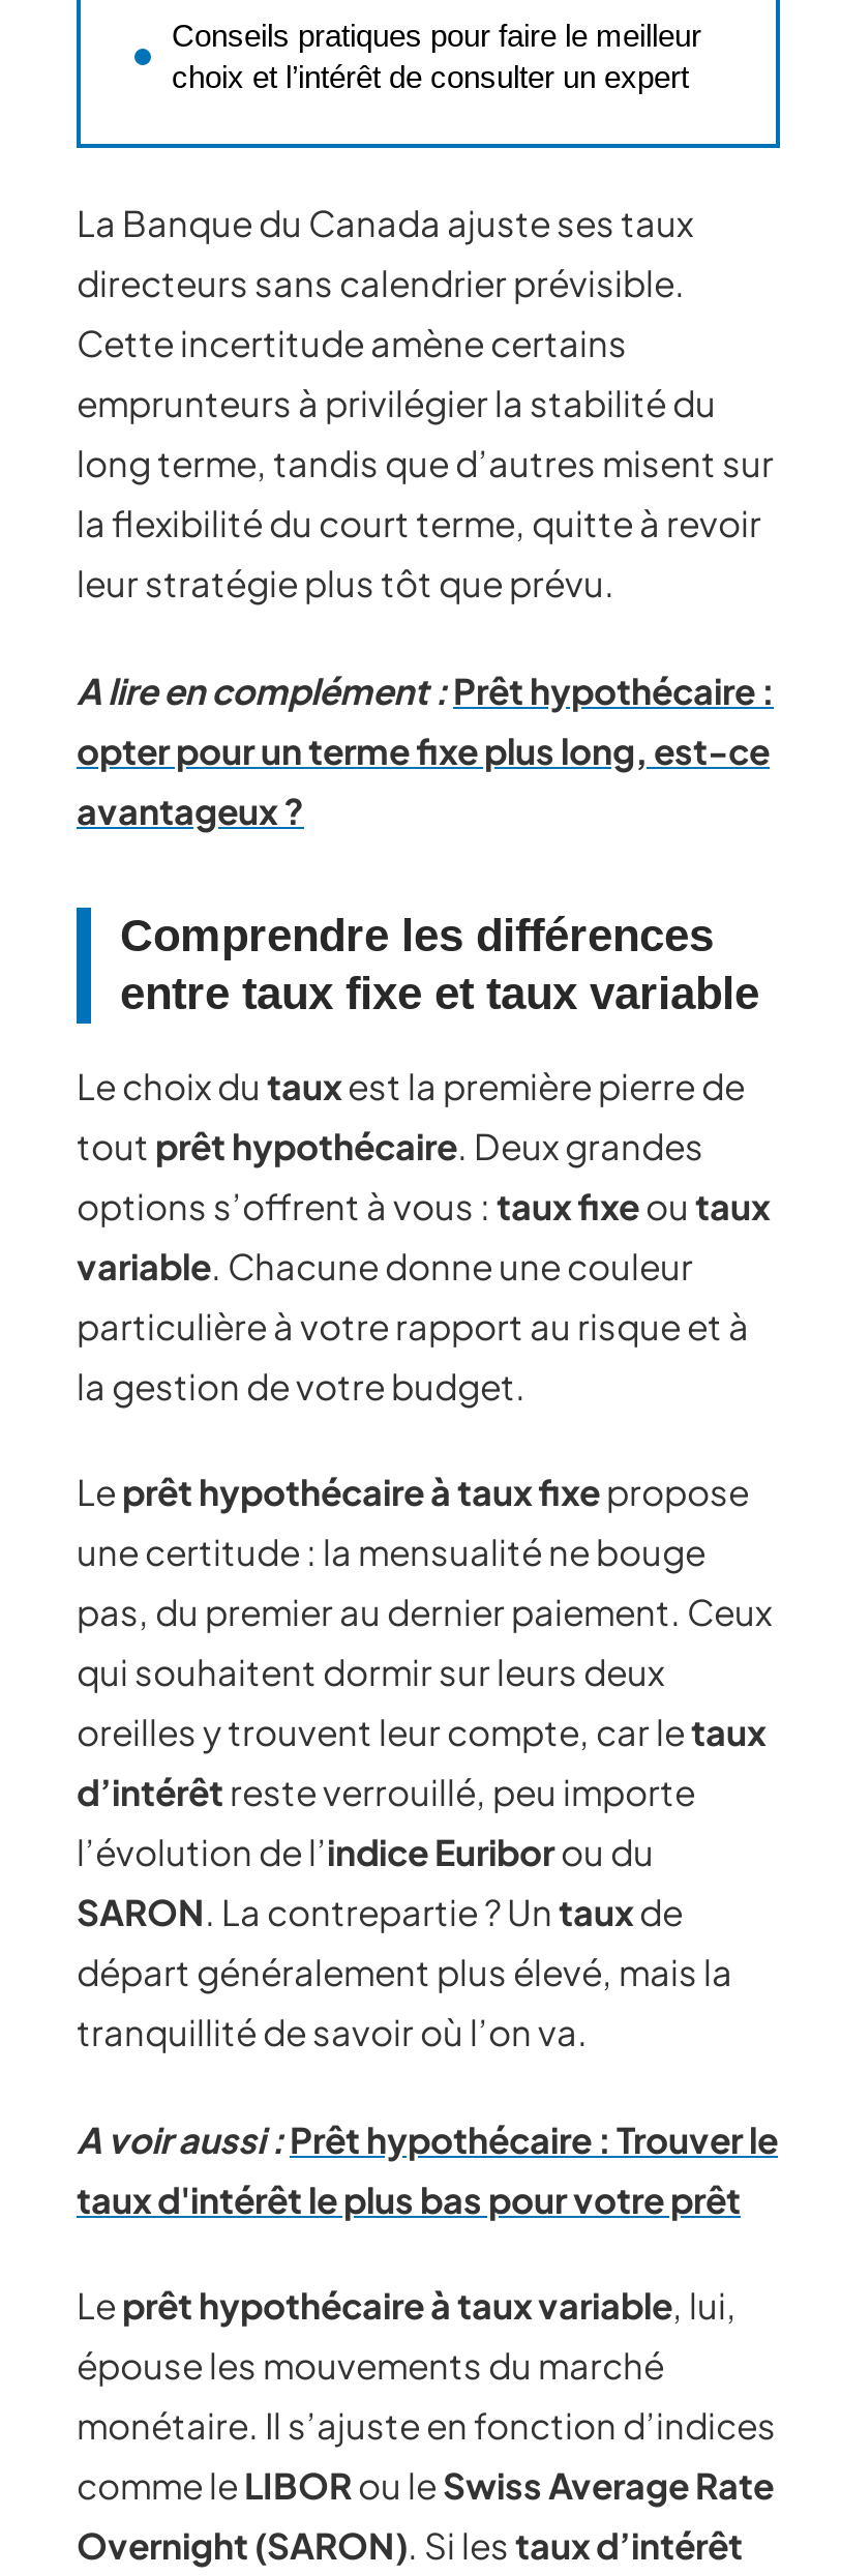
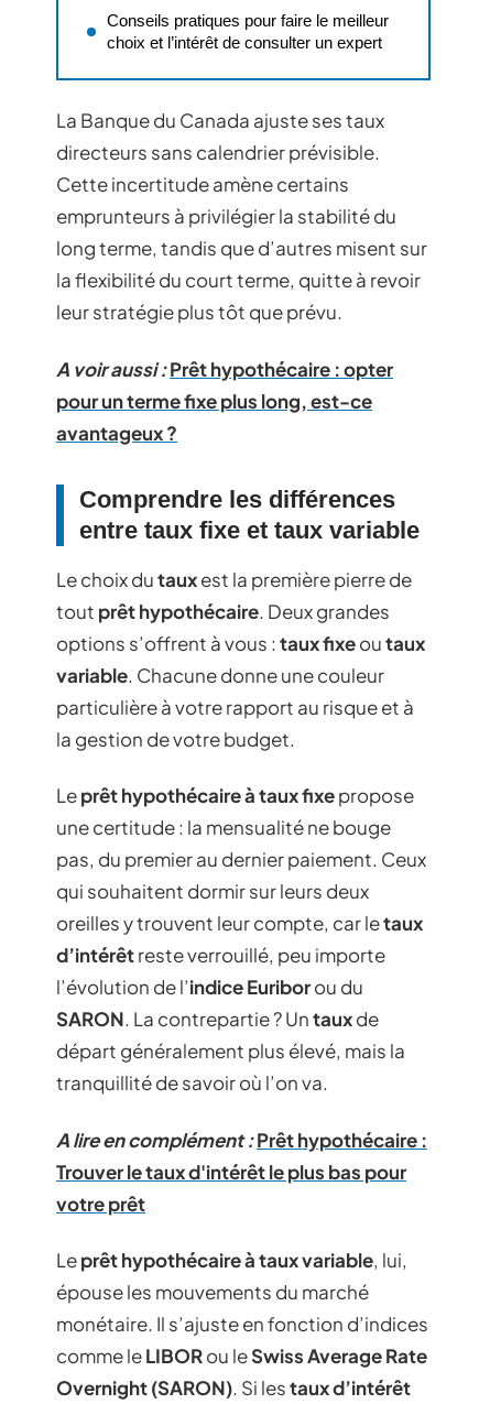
moved down: A lire en complément : Prêt hypothécaire :

- opter pour un terme fixe plus long, est-ce
+ A voir aussi : Prêt hypothécaire : opter
+ pour un terme fixe plus long, est-ce

- A voir aussi : Prêt hypothécaire : Trouver le
- taux d'intérêt le plus bas pour votre prêt
+ Trouver le taux d'intérêt le plus bas pour
+ votre prêt
